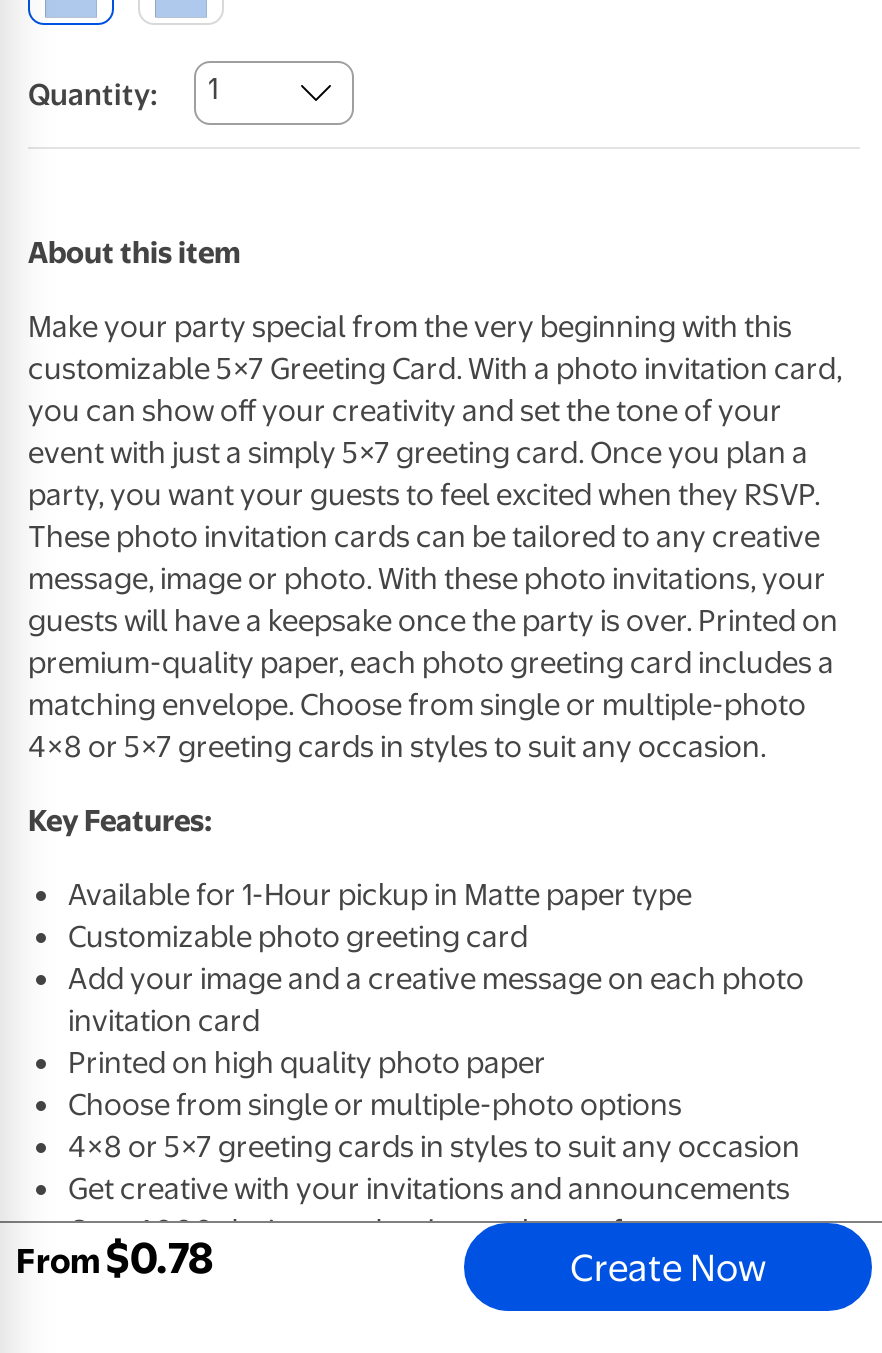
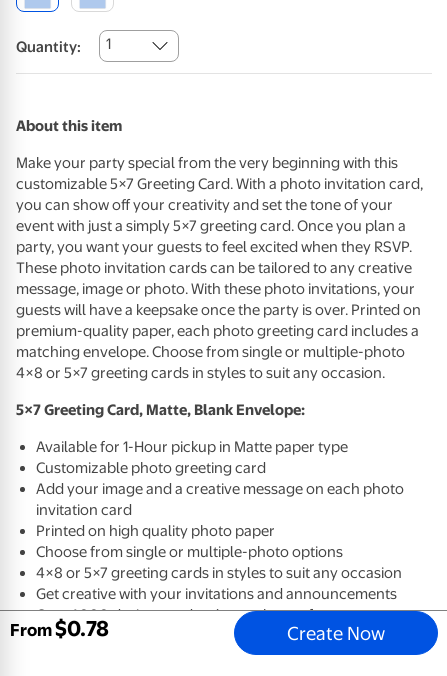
- Key Features:
+ 5×7 Greeting Card, Matte, Blank Envelope:
